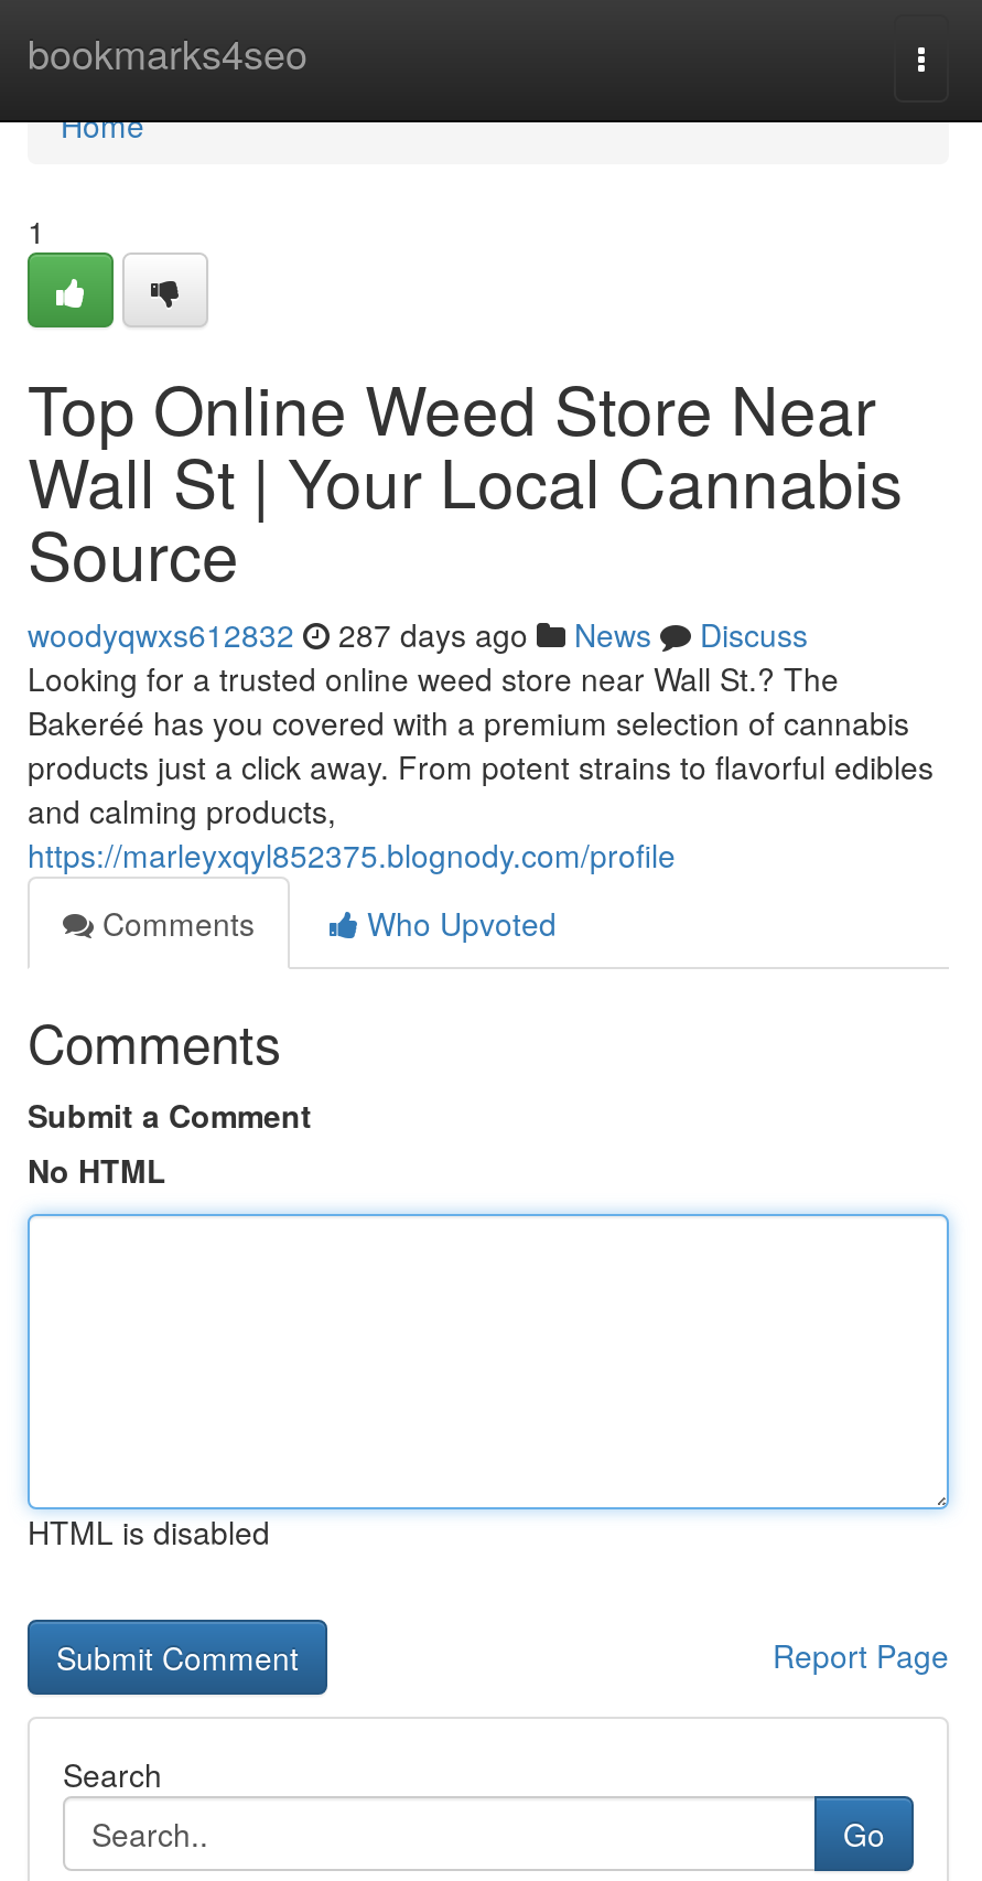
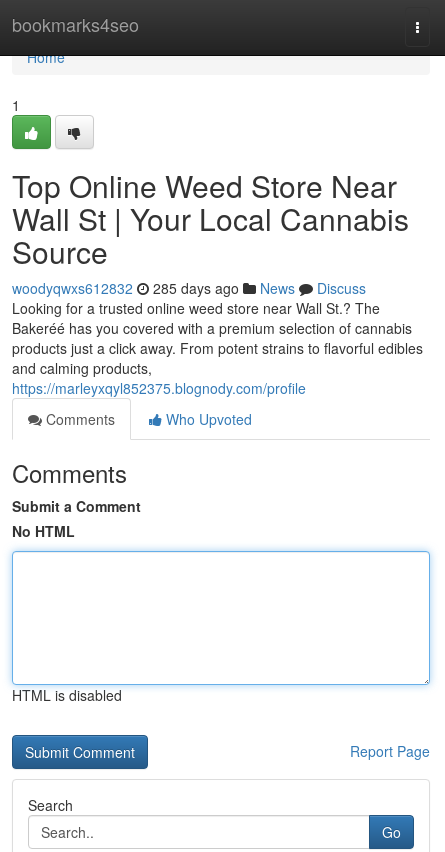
- woodyqwxs612832 287 days ago News Discuss
+ woodyqwxs612832 285 days ago News Discuss
